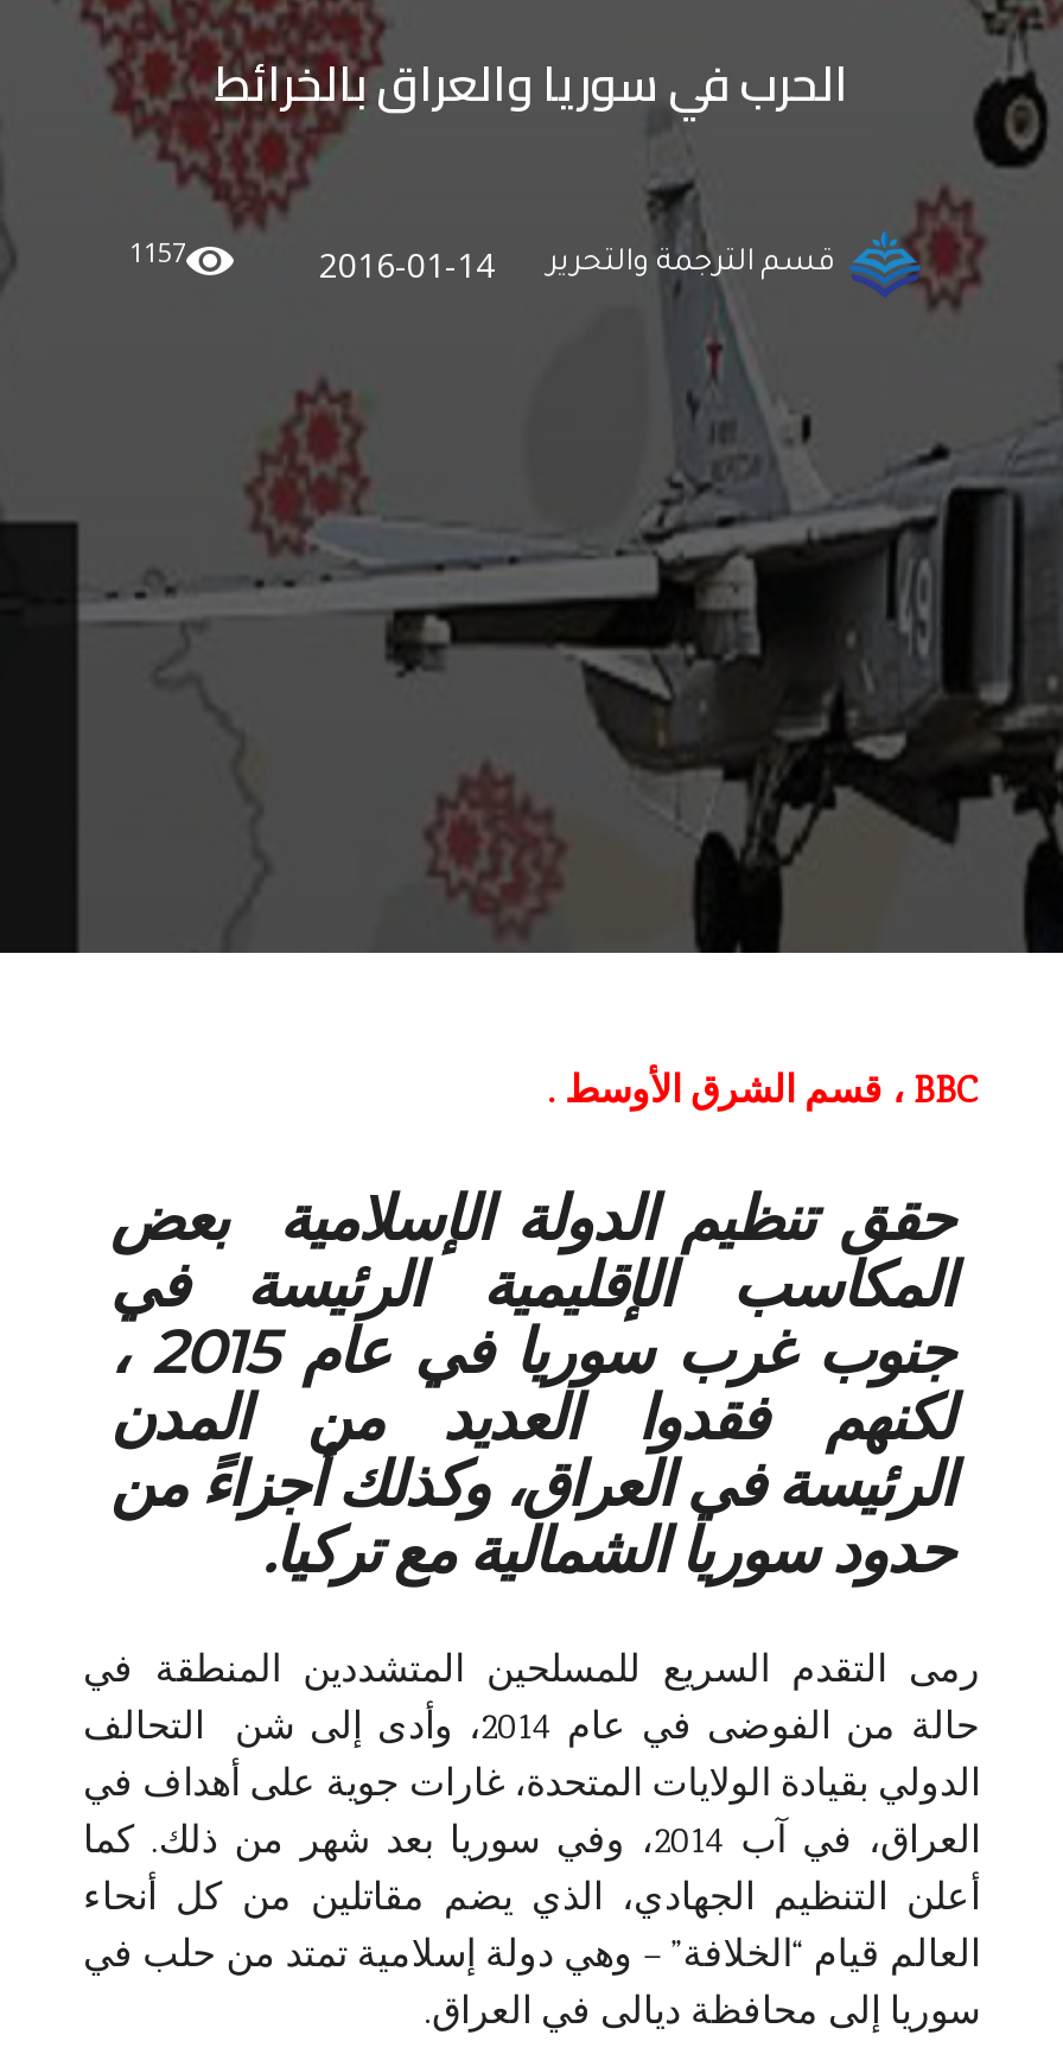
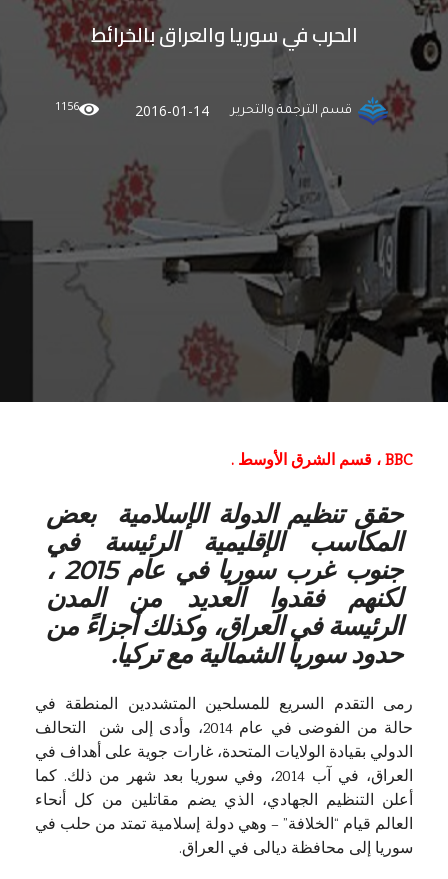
- 1157
+ 1156
